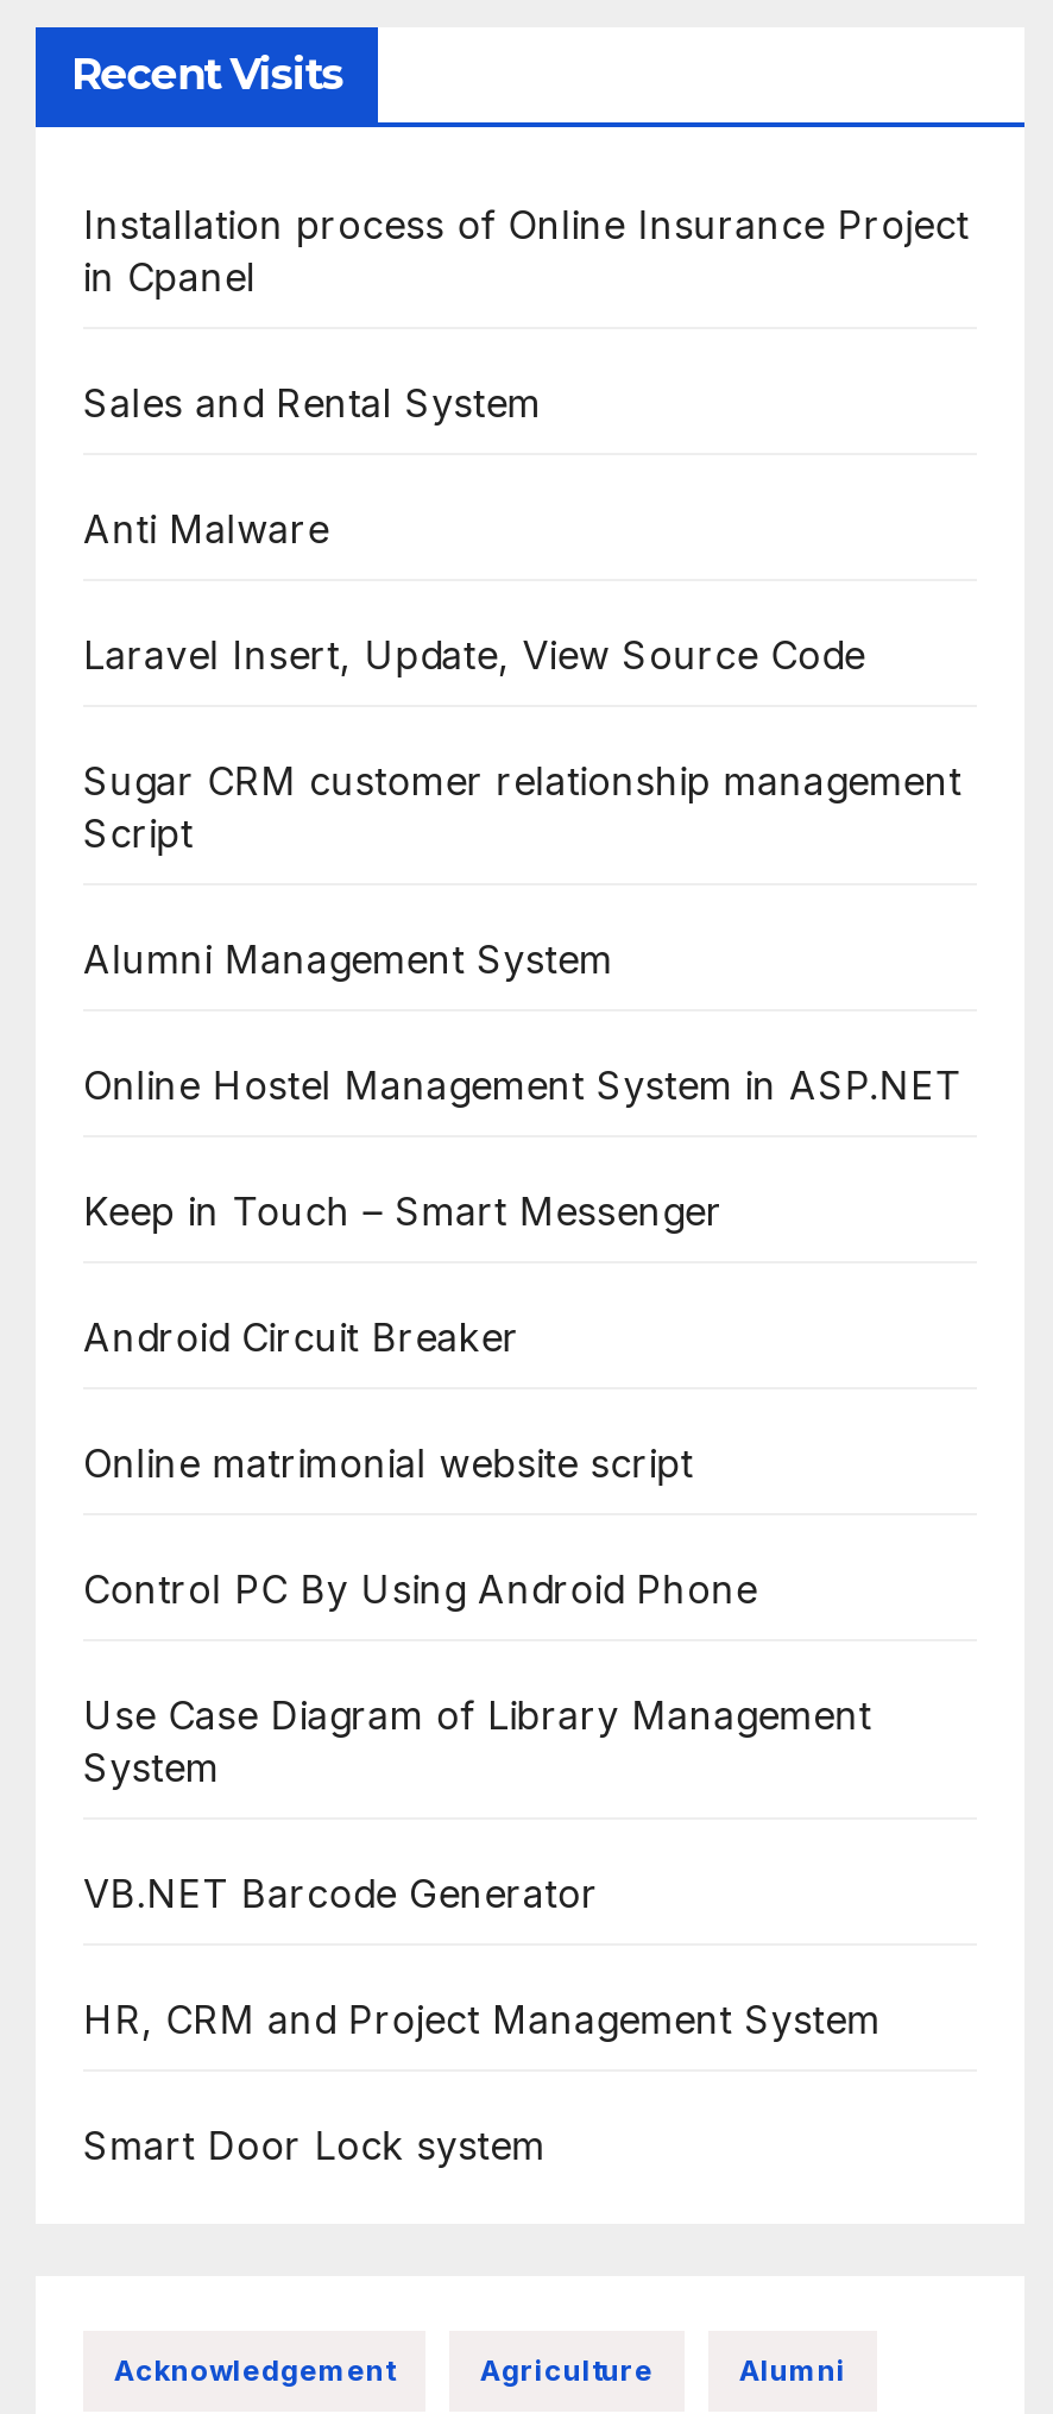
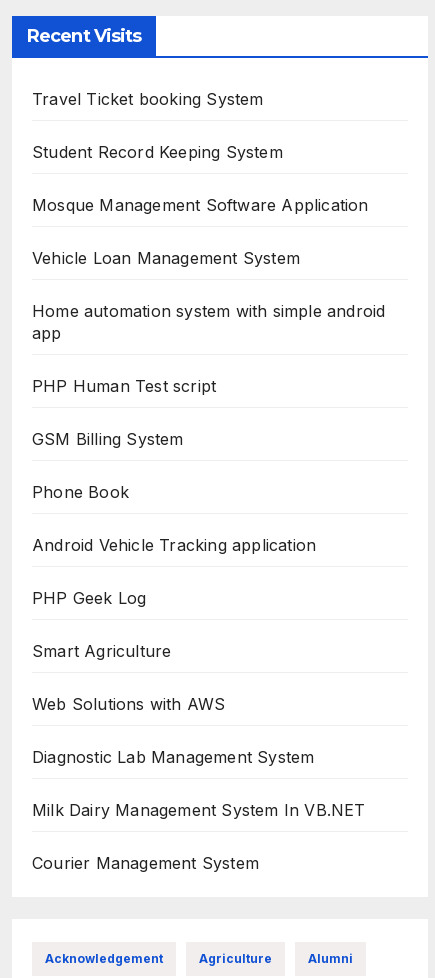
- Installation process of Online Insurance Project
- in Cpanel
+ Travel Ticket booking System

- Sales and Rental System
+ Student Record Keeping System

- Anti Malware
+ Mosque Management Software Application

- Laravel Insert, Update, View Source Code
+ Vehicle Loan Management System

- Sugar CRM customer relationship management
- Script
+ Home automation system with simple android
+ app

- Alumni Management System
+ PHP Human Test script

- Online Hostel Management System in ASP.NET
+ GSM Billing System

- Keep in Touch – Smart Messenger
+ Phone Book

- Android Circuit Breaker
+ Android Vehicle Tracking application

- Online matrimonial website script
+ PHP Geek Log

- Control PC By Using Android Phone
+ Smart Agriculture

- Use Case Diagram of Library Management
- System
+ Web Solutions with AWS

- VB.NET Barcode Generator
+ Diagnostic Lab Management System

- HR, CRM and Project Management System
+ Milk Dairy Management System In VB.NET

- Smart Door Lock system
+ Courier Management System
